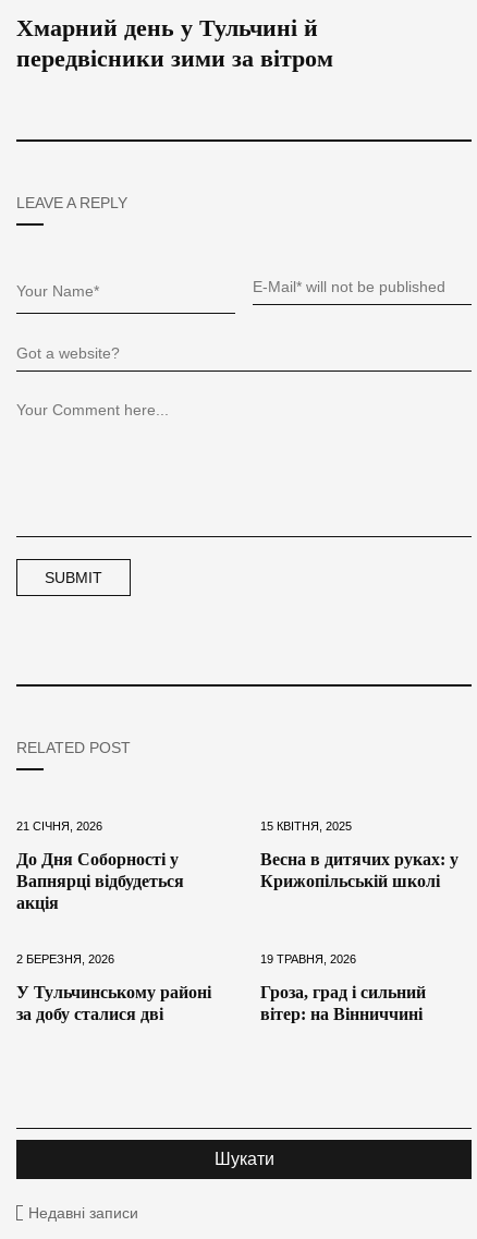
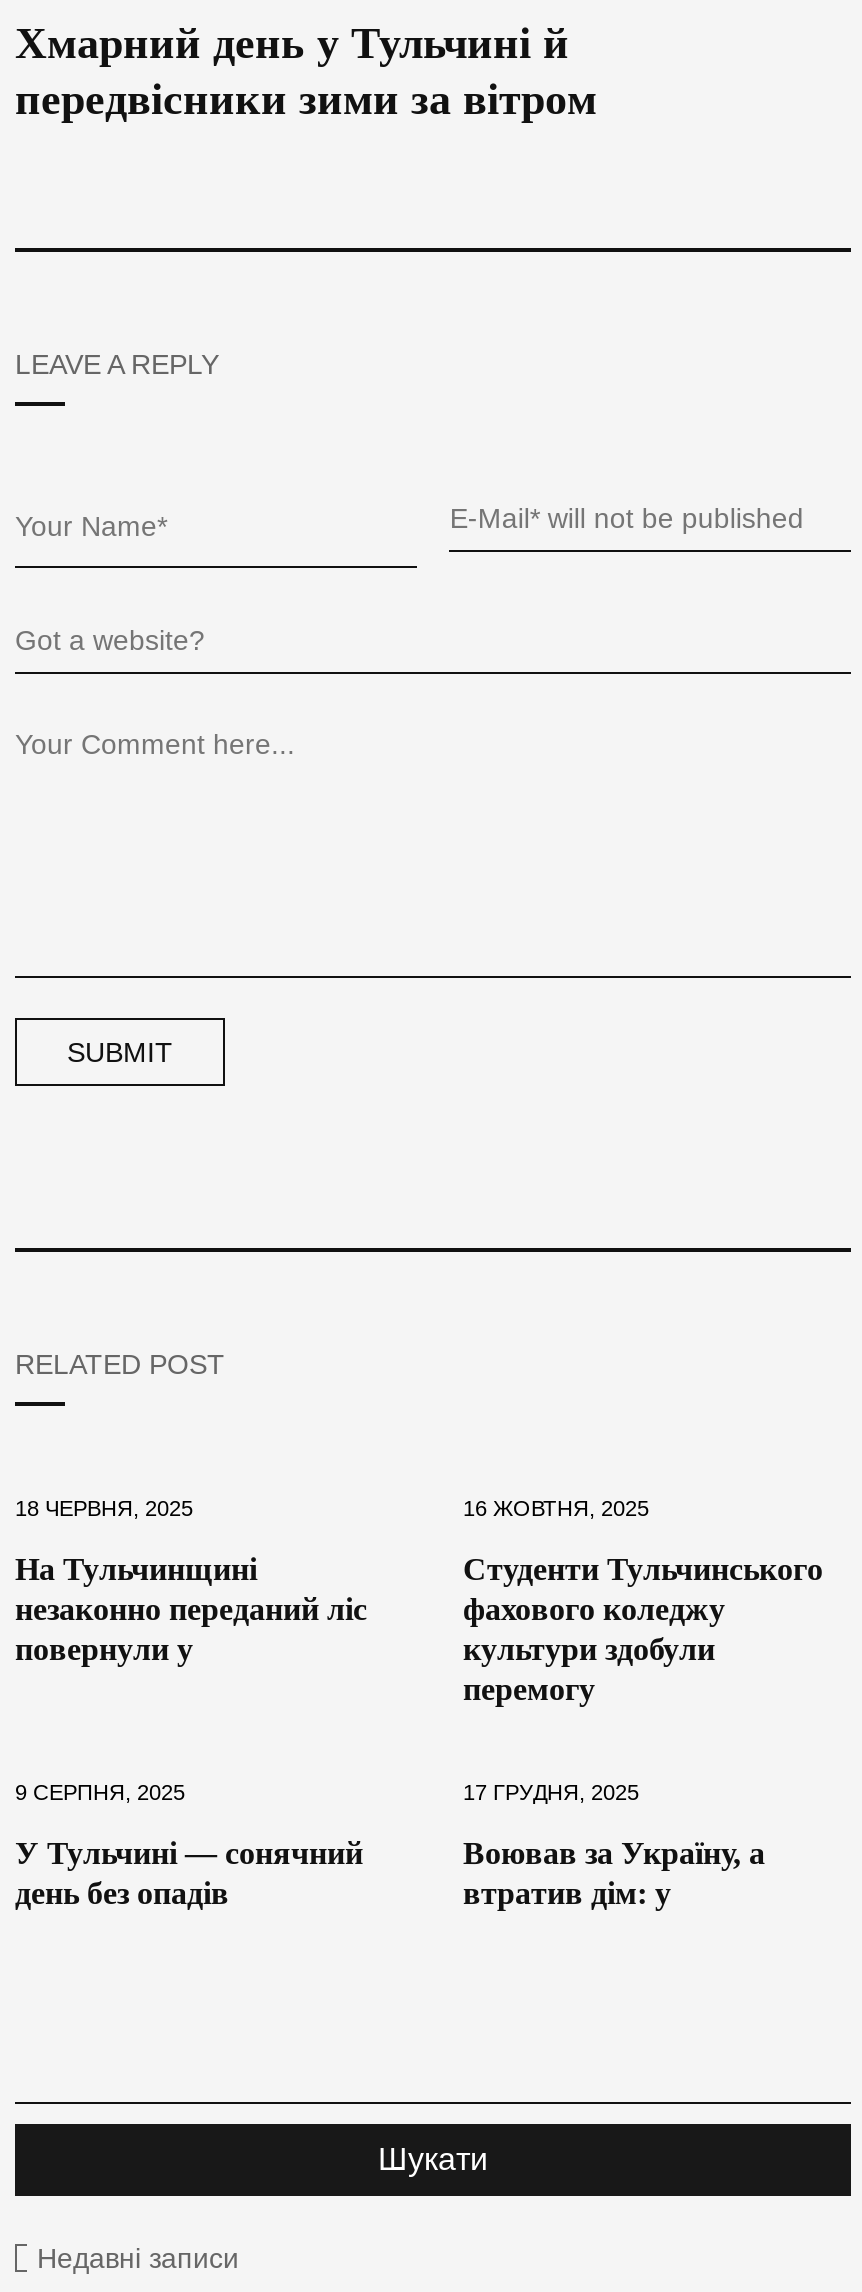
- 21 СІЧНЯ, 2026
+ 18 ЧЕРВНЯ, 2025

- 15 КВІТНЯ, 2025
+ 16 ЖОВТНЯ, 2025

- До Дня Соборності у
- Вапнярці відбудеться
- акція
+ На Тульчинщині
+ незаконно переданий ліс
+ повернули у

- Весна в дитячих руках: у
- Крижопільській школі
+ Студенти Тульчинського
+ фахового коледжу
+ культури здобули
+ перемогу

- 2 БЕРЕЗНЯ, 2026
+ 9 СЕРПНЯ, 2025

- 19 ТРАВНЯ, 2026
+ 17 ГРУДНЯ, 2025

- У Тульчинському районі
- за добу сталися дві
+ У Тульчині — сонячний
+ день без опадів

- Гроза, град і сильний
- вітер: на Вінниччині
+ Воював за Україну, а
+ втратив дім: у
